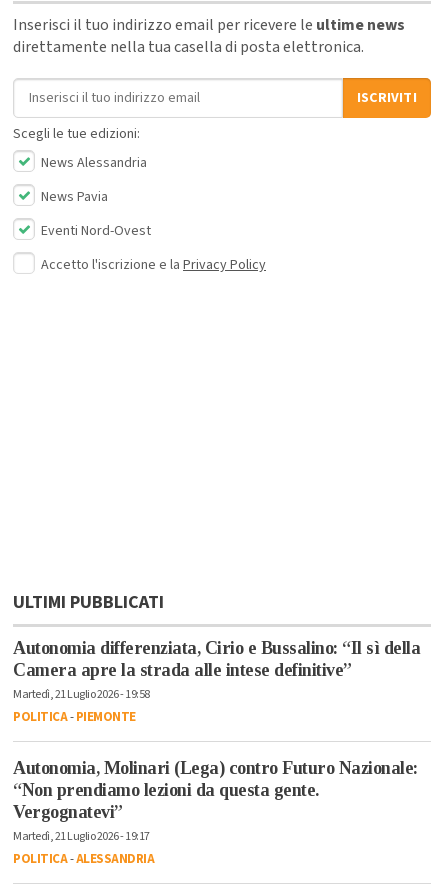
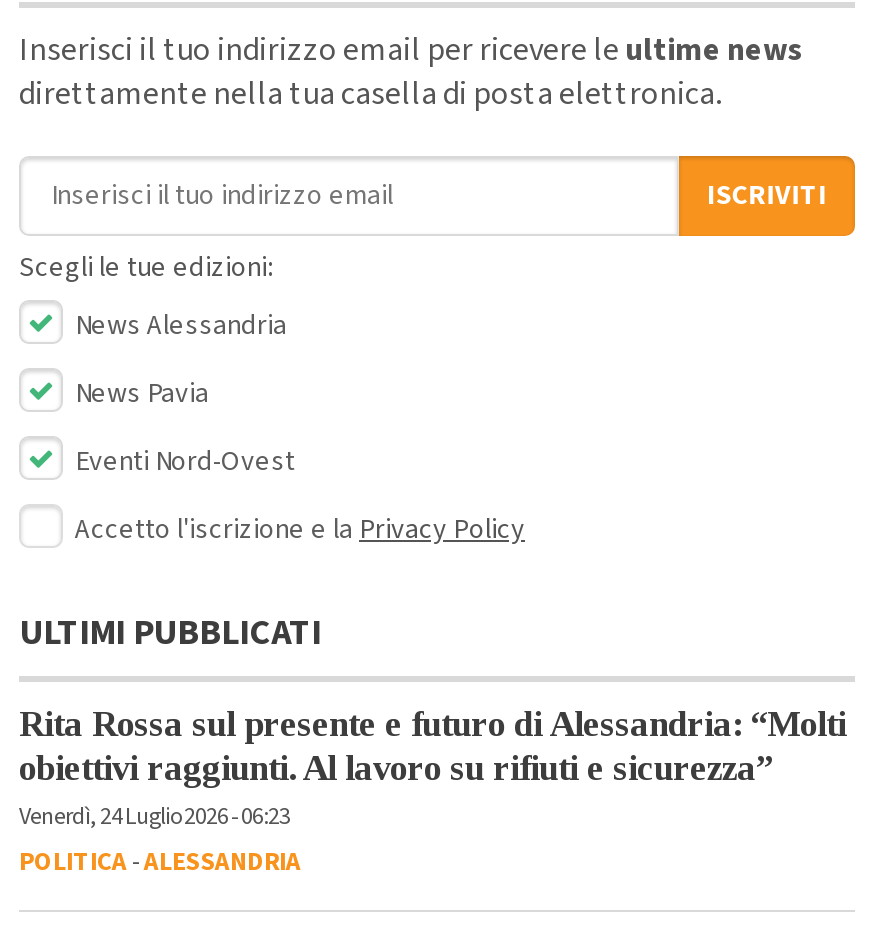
- Autonomia differenziata, Cirio e Bussalino: “Il sì della
- Camera apre la strada alle intese definitive”
- Martedì, 21 Luglio 2026 - 19:58
- POLITICA-PIEMONTE
- Autonomia, Molinari (Lega) contro Futuro Nazionale:
- “Non prendiamo lezioni da questa gente.
- Vergognatevi”
- Martedì, 21 Luglio 2026 - 19:17
+ Rita Rossa sul presente e futuro di Alessandria: “Molti
+ obiettivi raggiunti. Al lavoro su rifiuti e sicurezza”
+ Venerdì, 24 Luglio 2026 - 06:23
